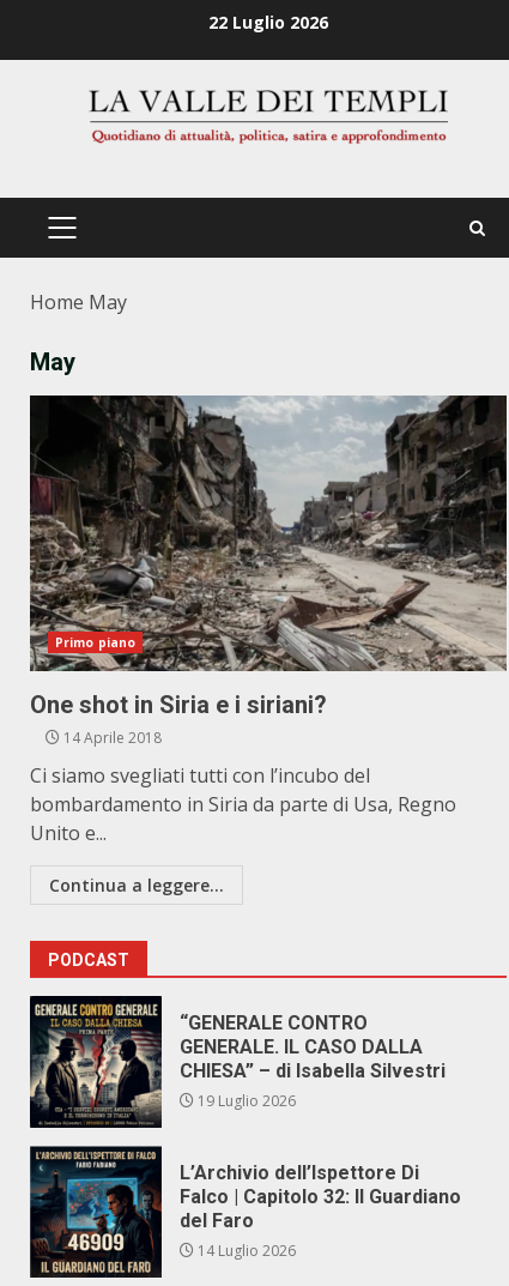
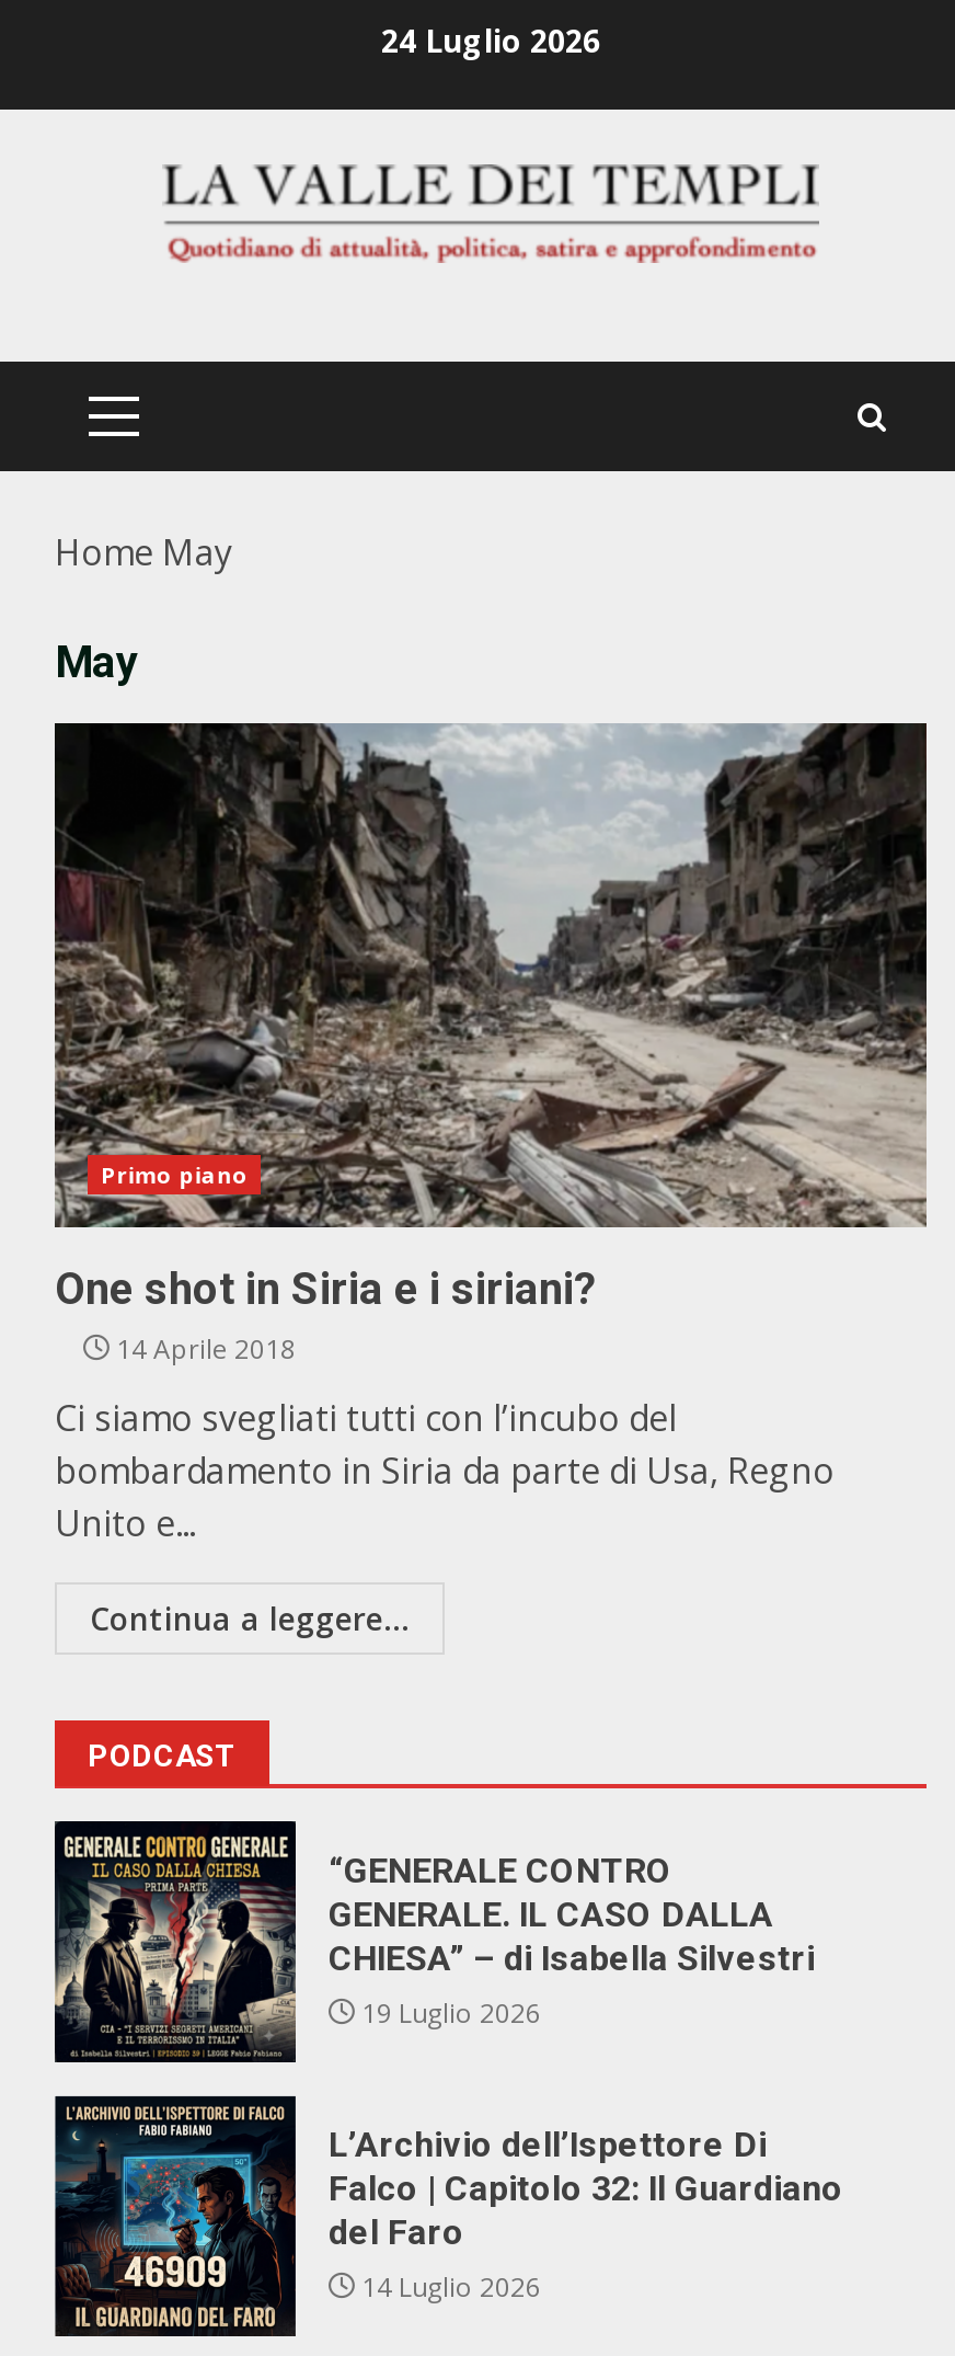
- 22 Luglio 2026
+ 24 Luglio 2026
